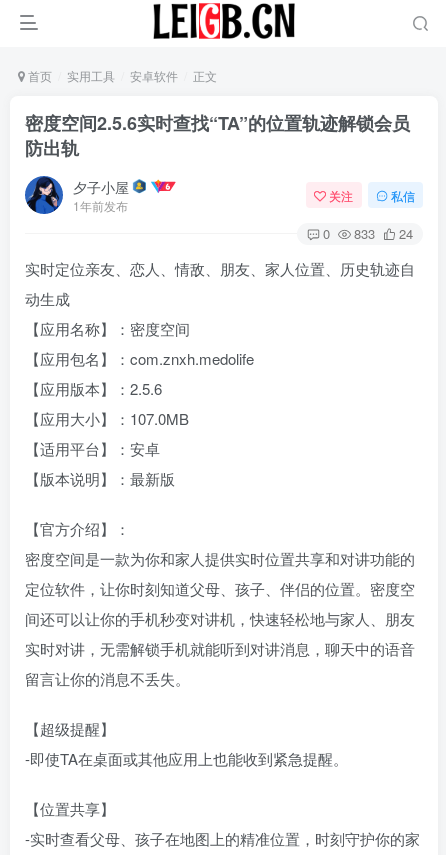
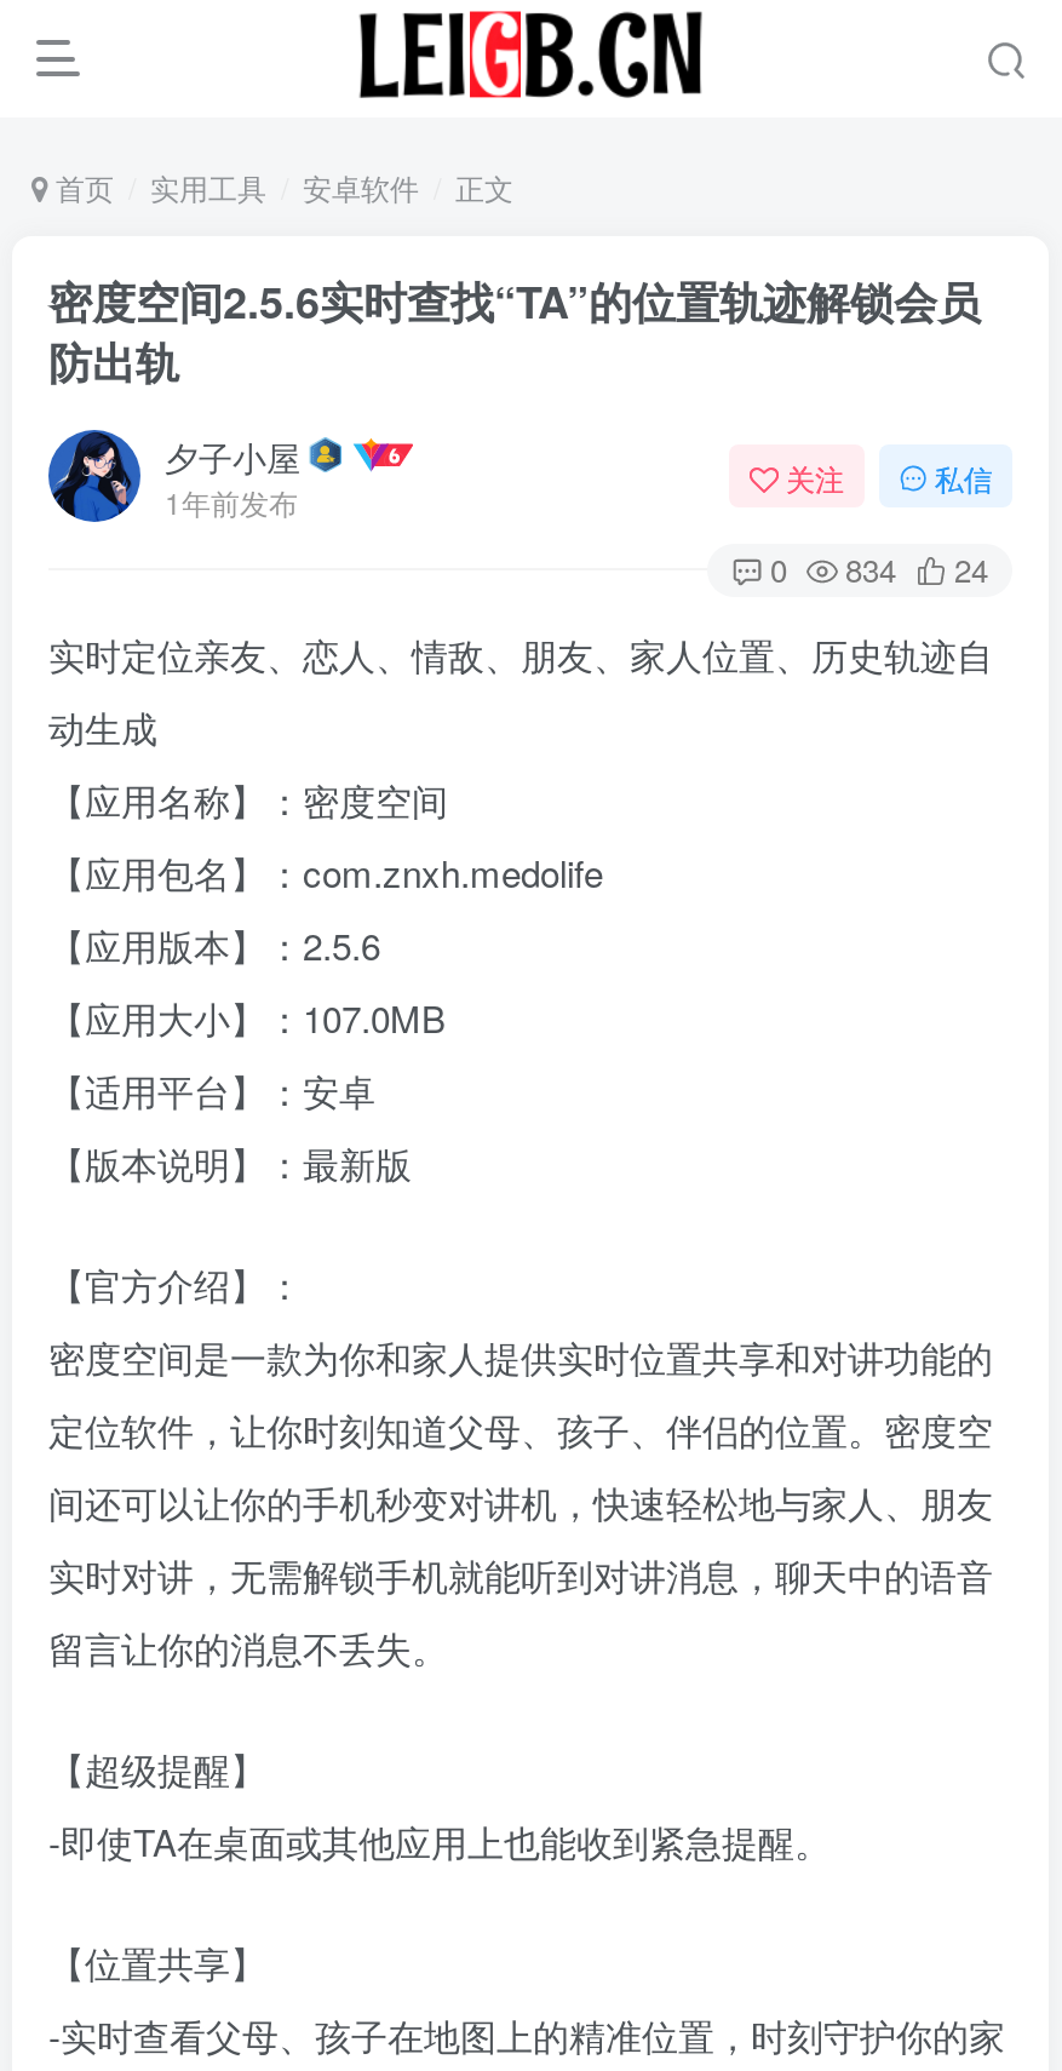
- 0 833 24
+ 0 834 24
